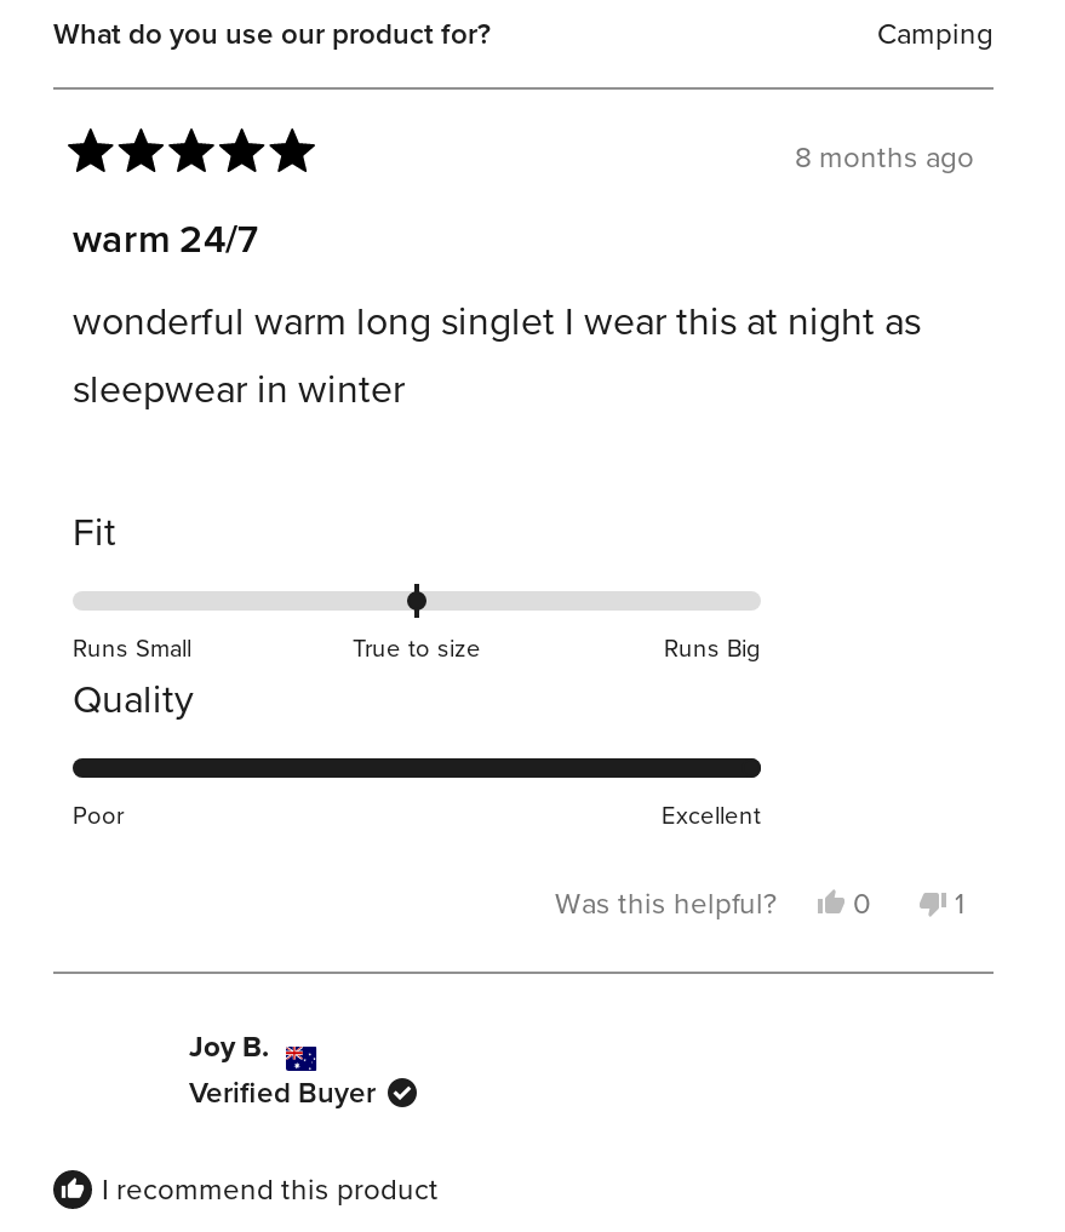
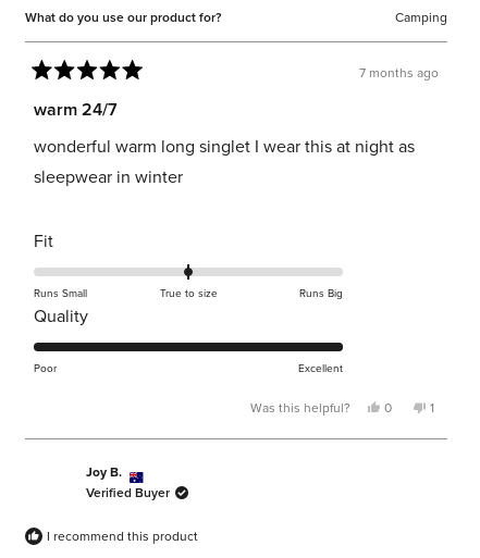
- 8 months ago
+ 7 months ago
